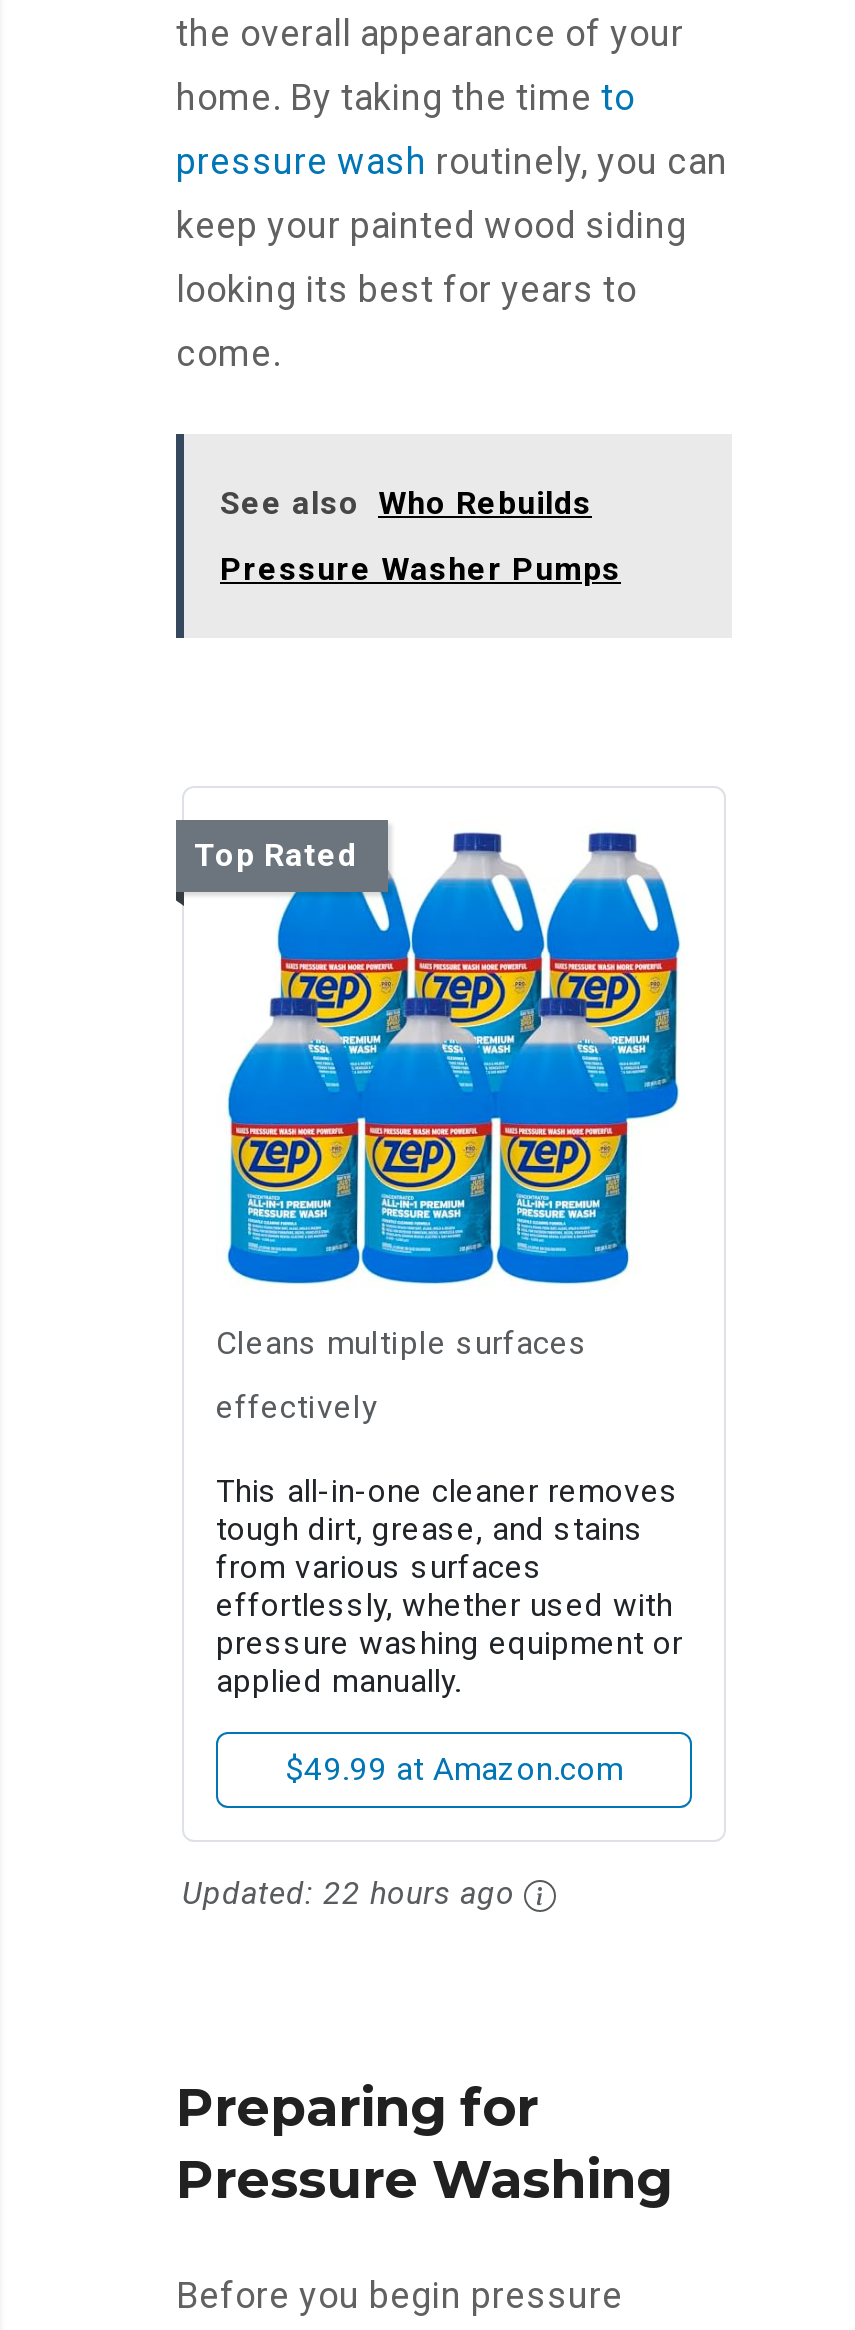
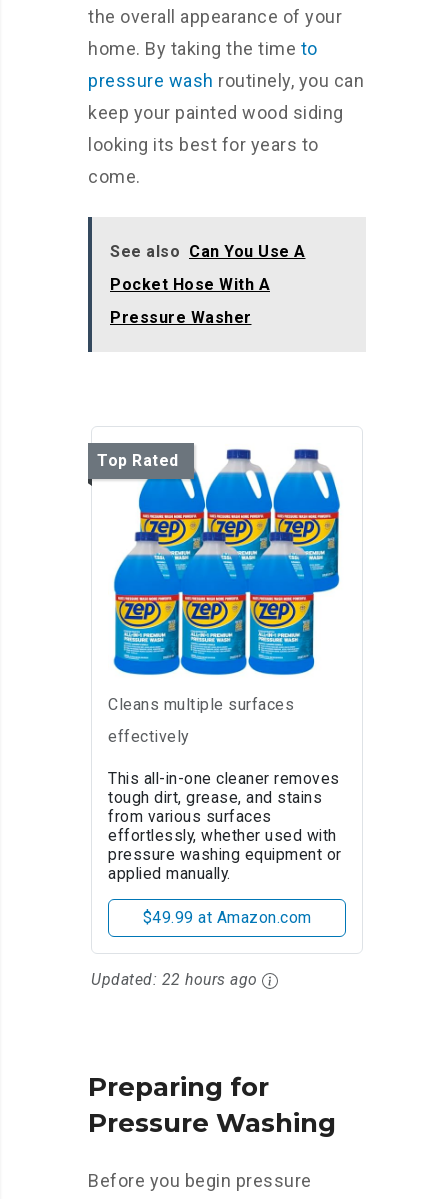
- See also Who Rebuilds
- Pressure Washer Pumps
+ See also Can You Use A
+ Pocket Hose With A
+ Pressure Washer
